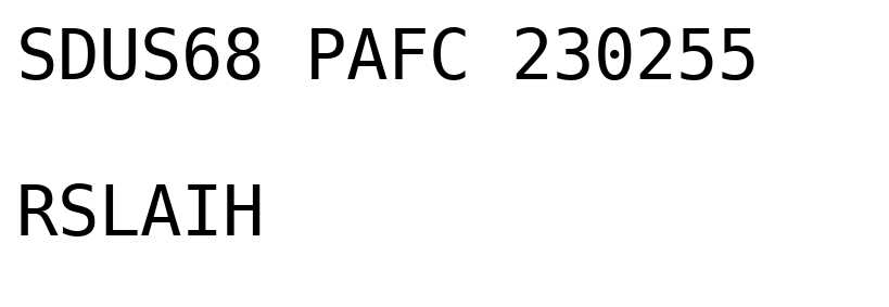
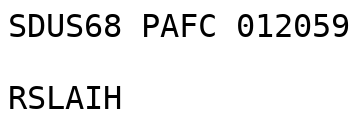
- SDUS68 PAFC 230255
+ SDUS68 PAFC 012059
